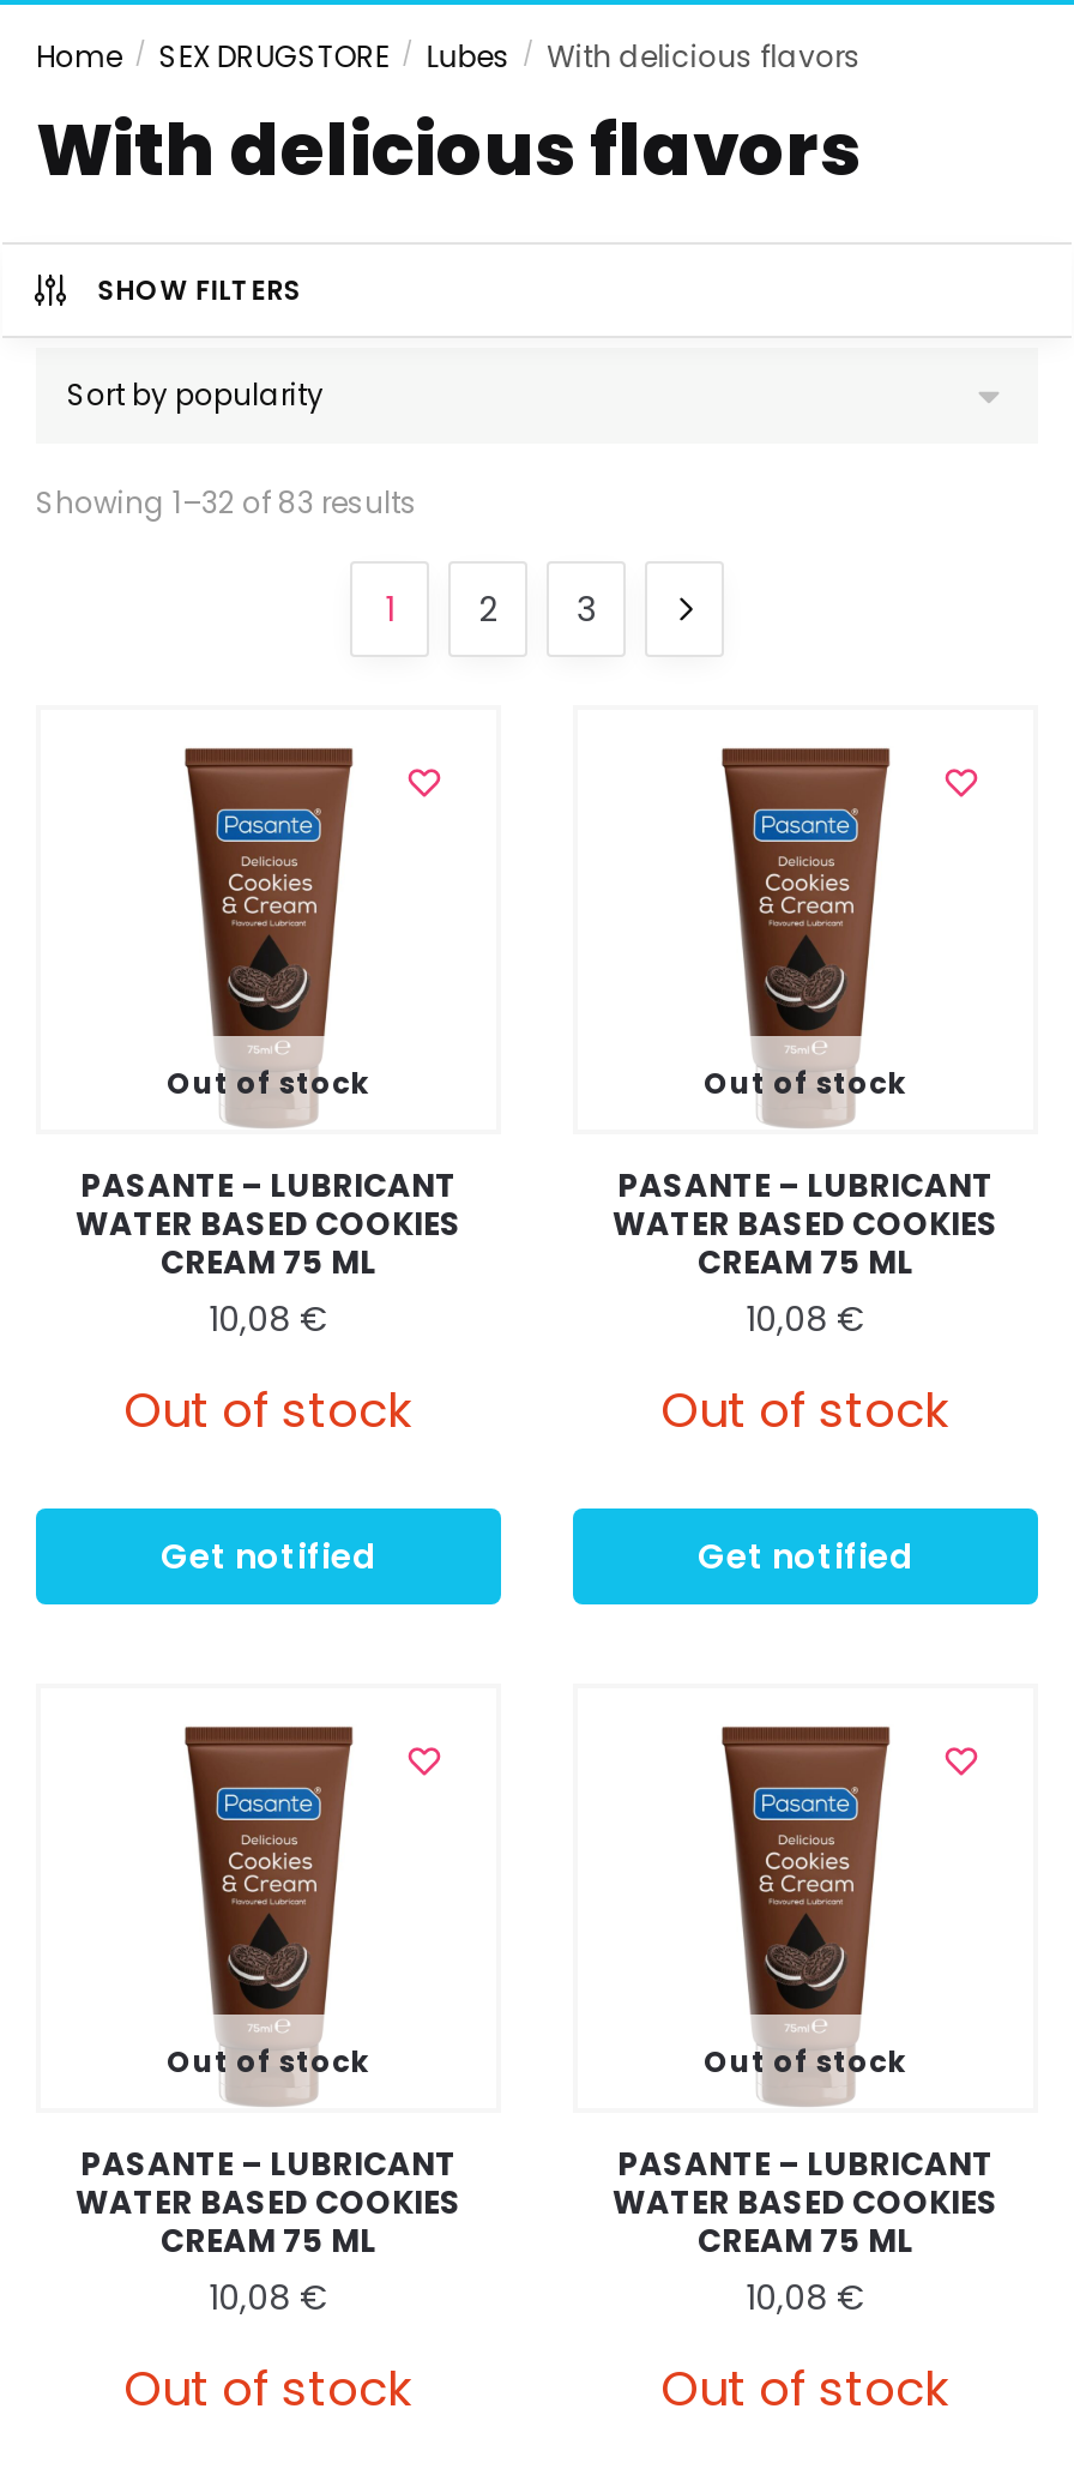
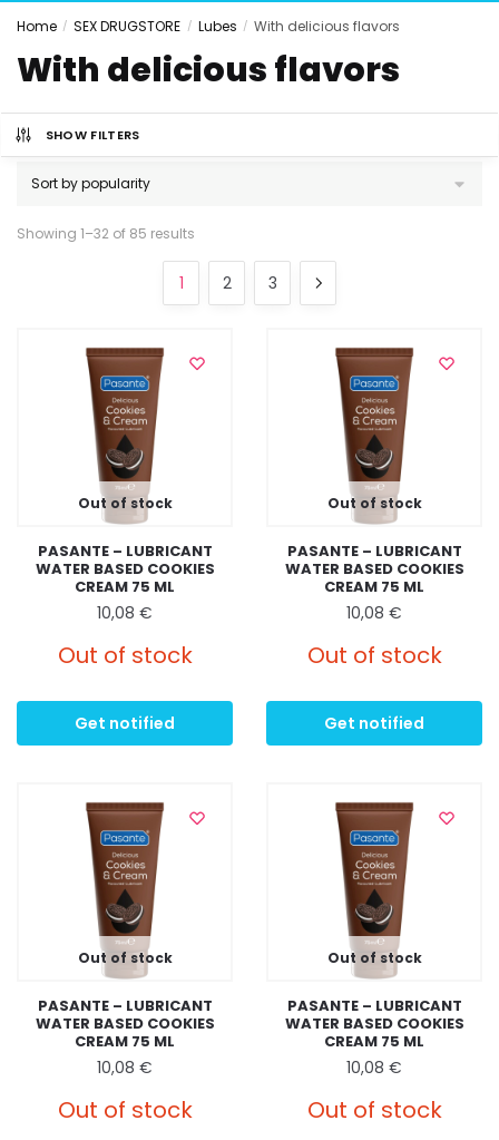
- Showing 1–32 of 83 results
+ Showing 1–32 of 85 results
